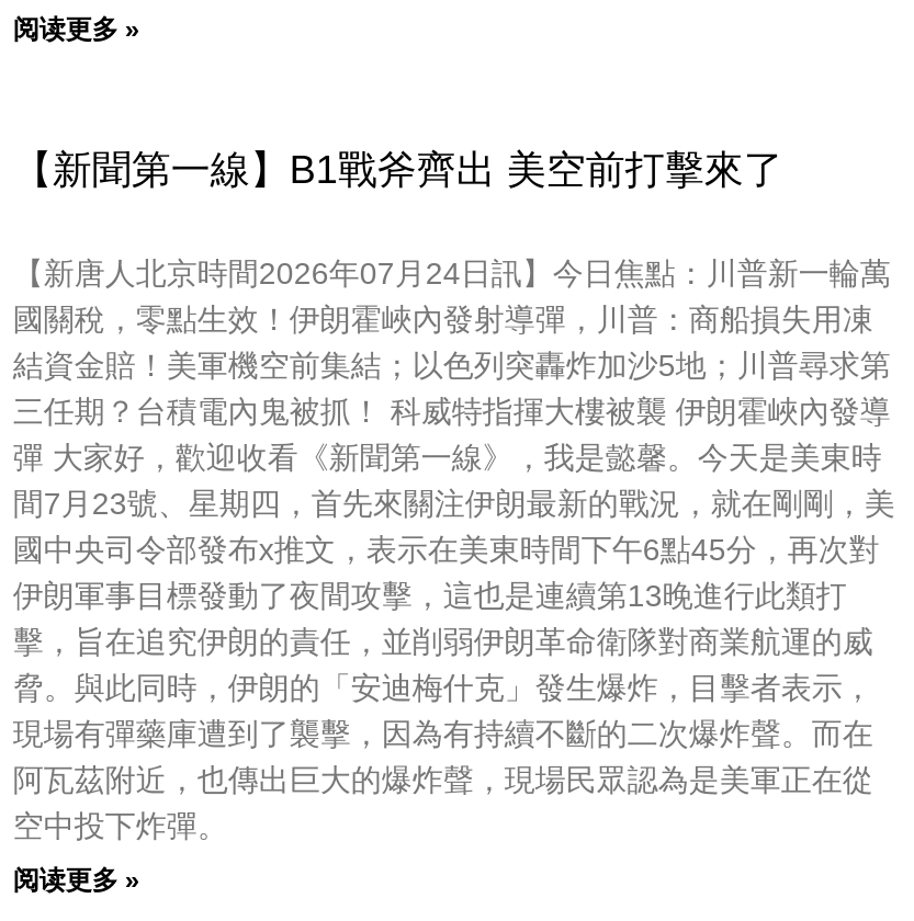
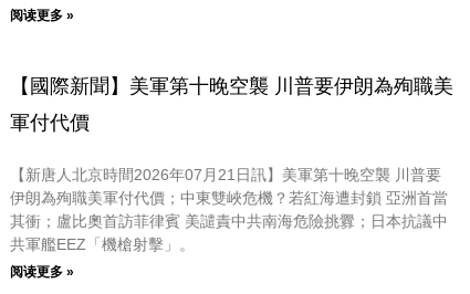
- 【新聞第一線】B1戰斧齊出 美空前打擊來了
- 【新唐人北京時間2026年07月24日訊】今日焦點：川普新一輪萬
- 國關稅，零點生效！伊朗霍峽內發射導彈，川普：商船損失用凍
- 結資金賠！美軍機空前集結；以色列突轟炸加沙5地；川普尋求第
- 三任期？台積電內鬼被抓！ 科威特指揮大樓被襲 伊朗霍峽內發導
- 彈 大家好，歡迎收看《新聞第一線》，我是懿馨。今天是美東時
- 間7月23號、星期四，首先來關注伊朗最新的戰況，就在剛剛，美
- 國中央司令部發布x推文，表示在美東時間下午6點45分，再次對
- 伊朗軍事目標發動了夜間攻擊，這也是連續第13晚進行此類打
- 擊，旨在追究伊朗的責任，並削弱伊朗革命衛隊對商業航運的威
- 脅。與此同時，伊朗的「安迪梅什克」發生爆炸，目擊者表示，
- 現場有彈藥庫遭到了襲擊，因為有持續不斷的二次爆炸聲。而在
- 阿瓦茲附近，也傳出巨大的爆炸聲，現場民眾認為是美軍正在從
- 空中投下炸彈。
+ 【國際新聞】美軍第十晚空襲 川普要伊朗為殉職美
+ 軍付代價
+ 【新唐人北京時間2026年07月21日訊】美軍第十晚空襲 川普要
+ 伊朗為殉職美軍付代價；中東雙峽危機？若紅海遭封鎖 亞洲首當
+ 其衝；盧比奧首訪菲律賓 美譴責中共南海危險挑釁；日本抗議中
+ 共軍艦EEZ「機槍射擊」。
